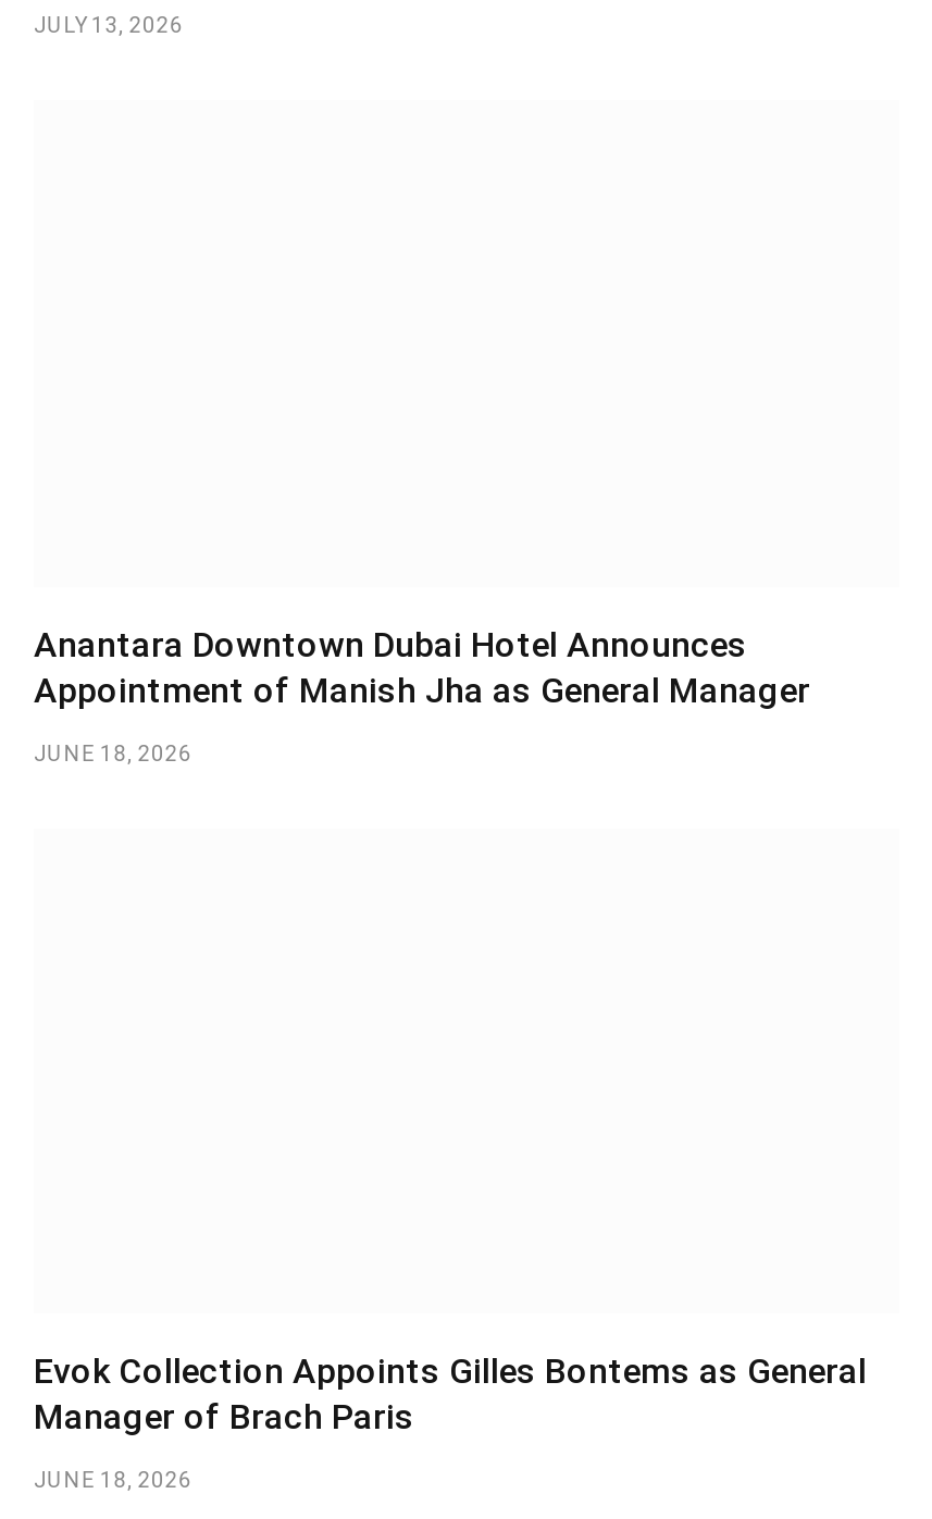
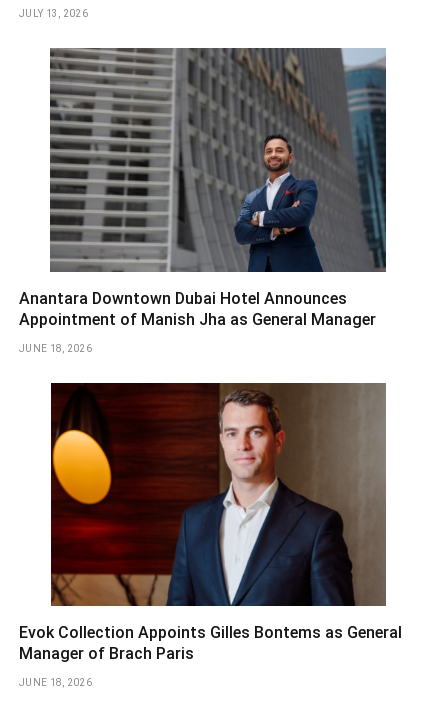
+ [image]

+ [image]
